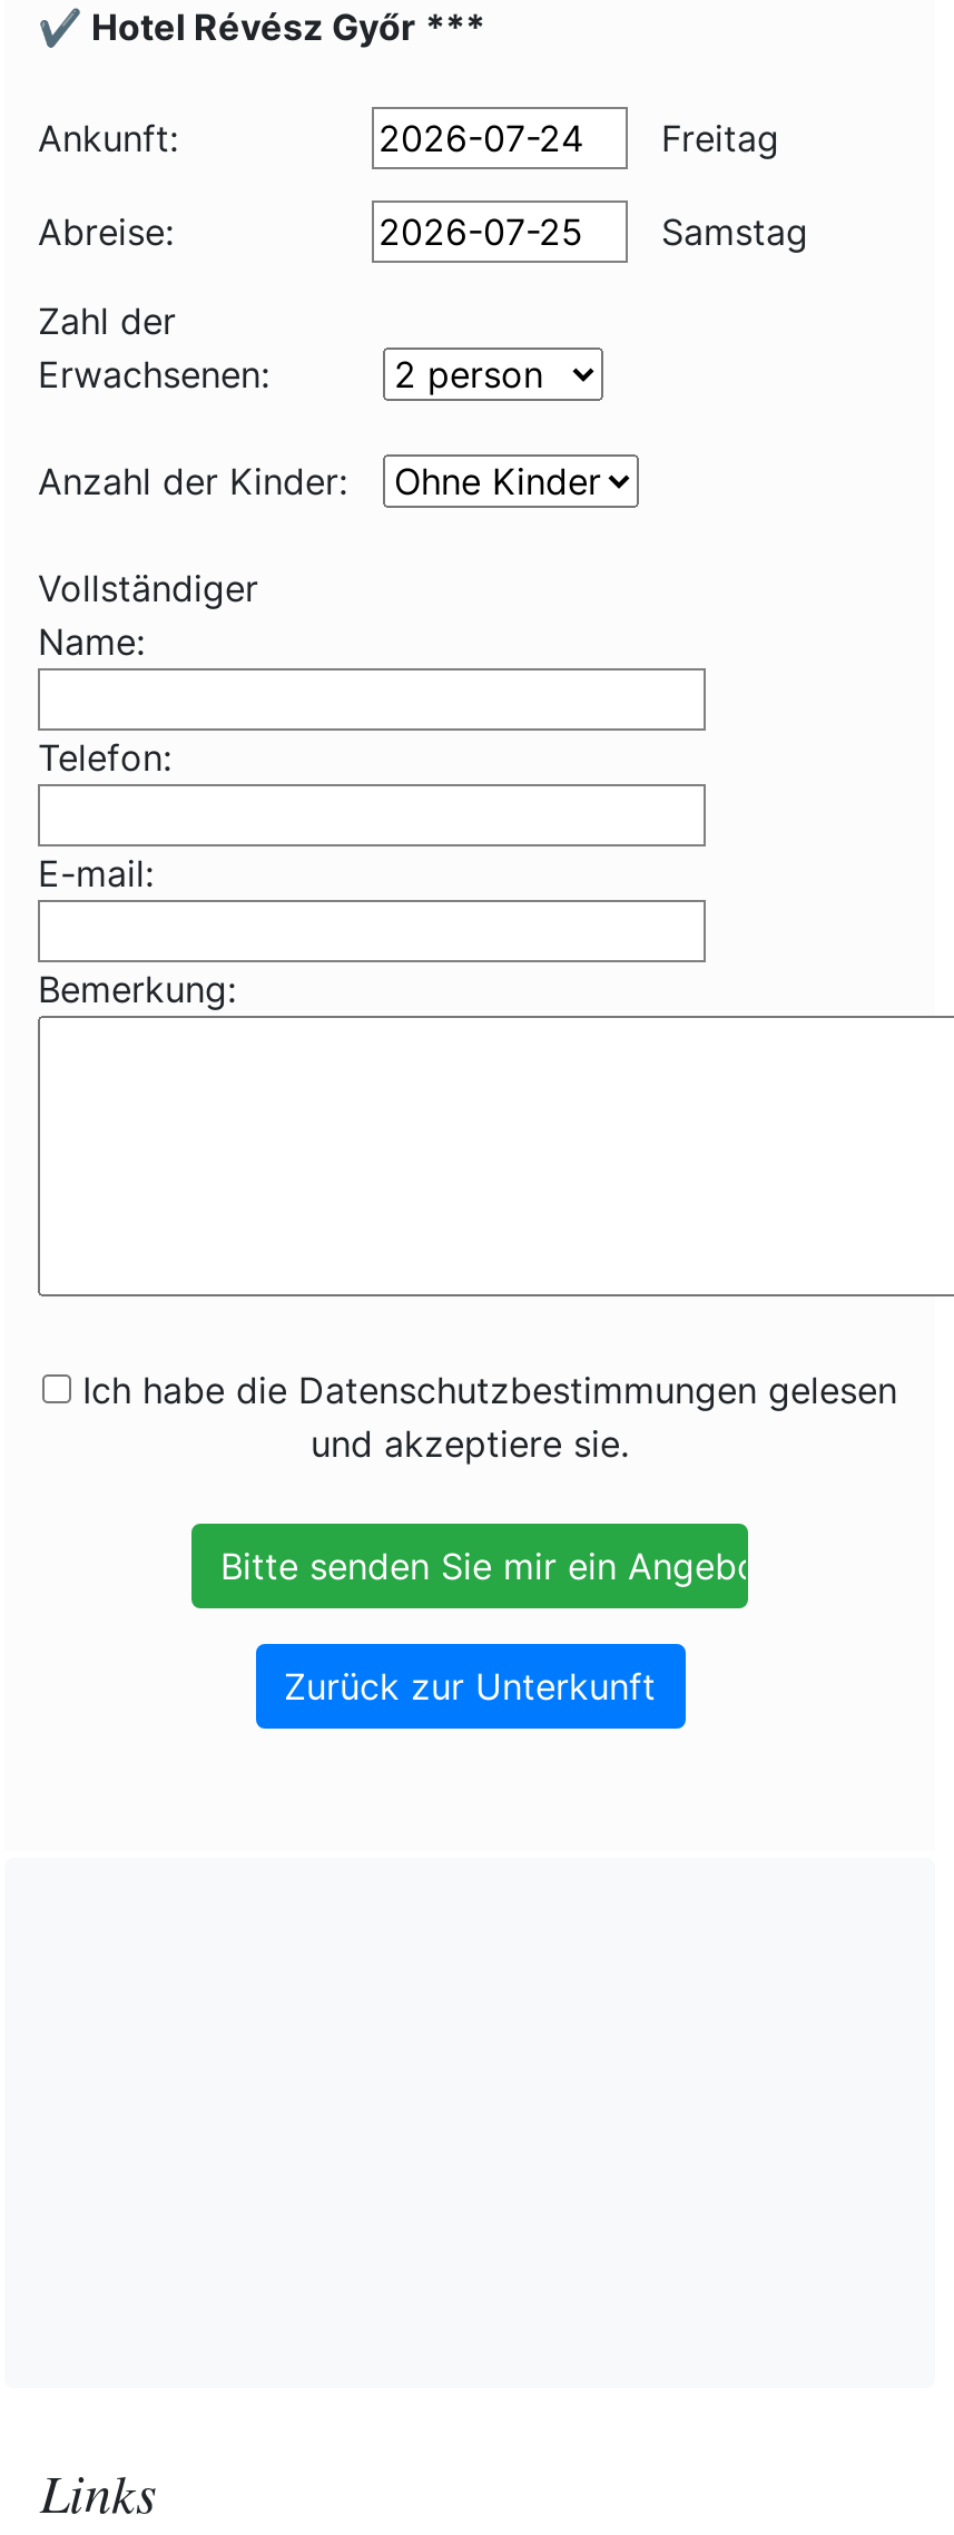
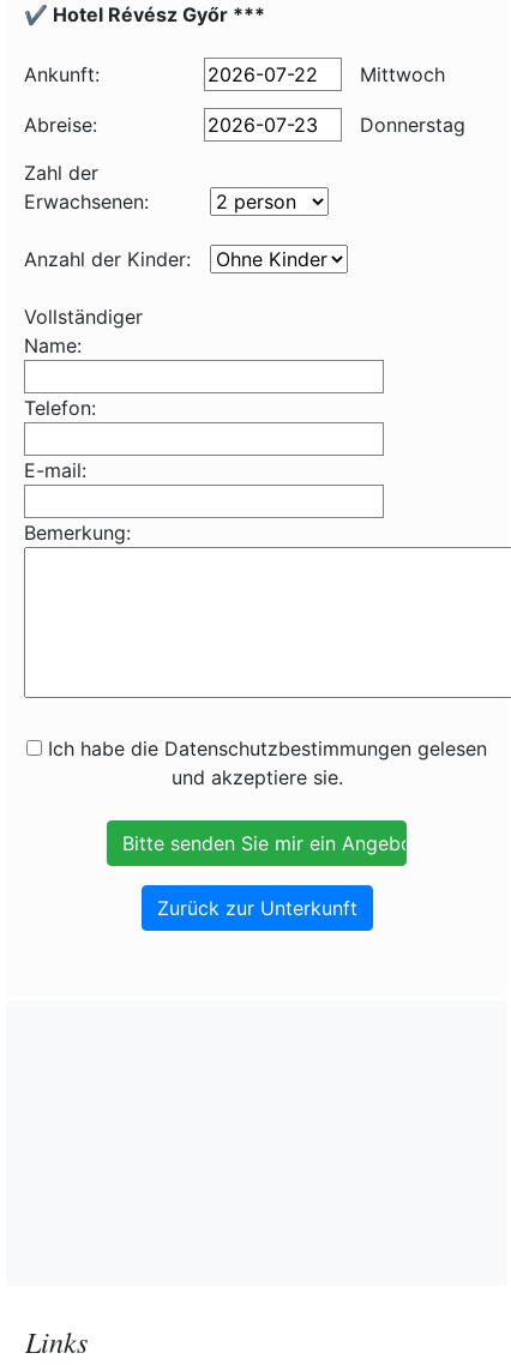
- Freitag
+ Mittwoch

- Samstag
+ Donnerstag
